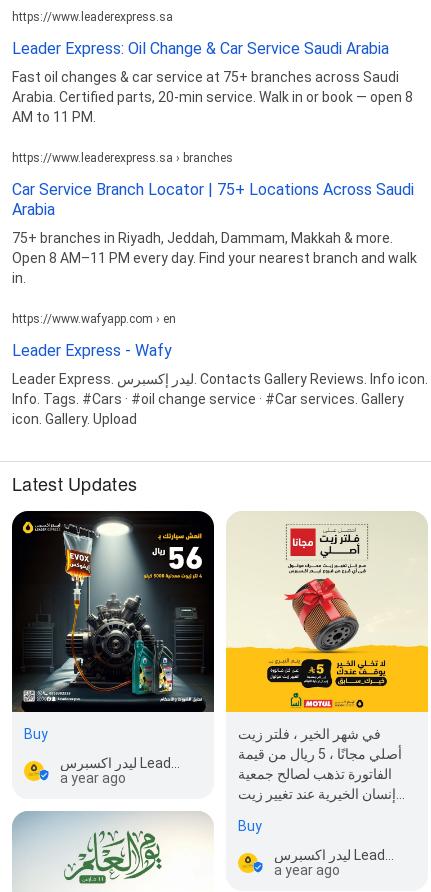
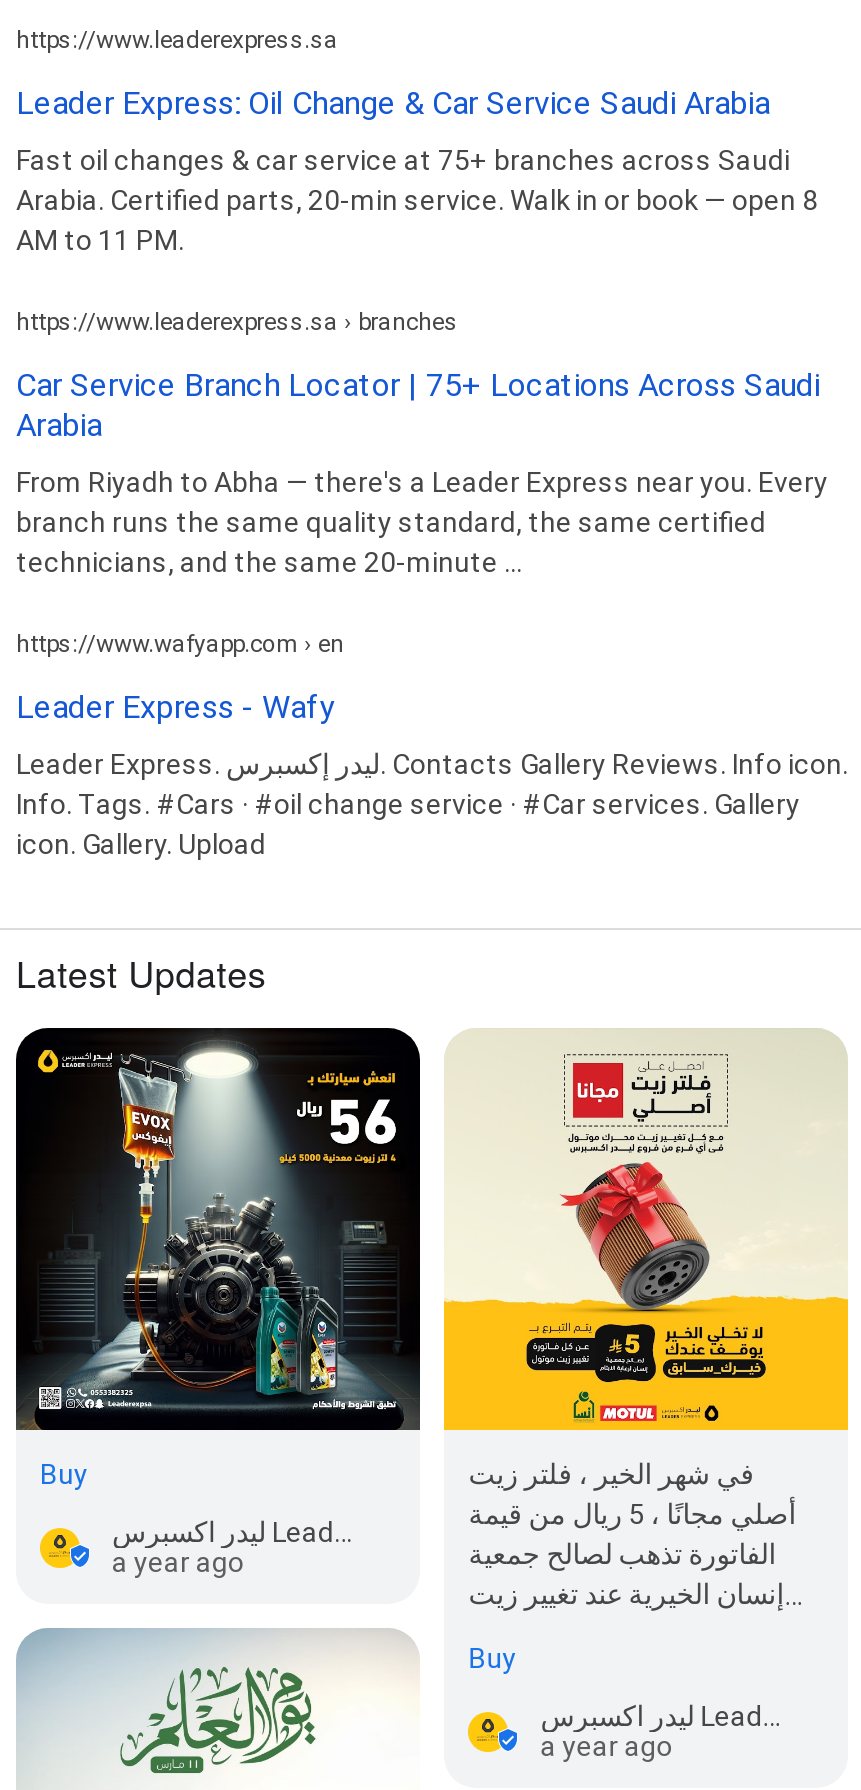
- 75+ branches in Riyadh, Jeddah, Dammam, Makkah & more.
- Open 8 AM–11 PM every day. Find your nearest branch and walk
- in.
+ From Riyadh to Abha — there's a Leader Express near you. Every
+ branch runs the same quality standard, the same certified
+ technicians, and the same 20-minute ...
